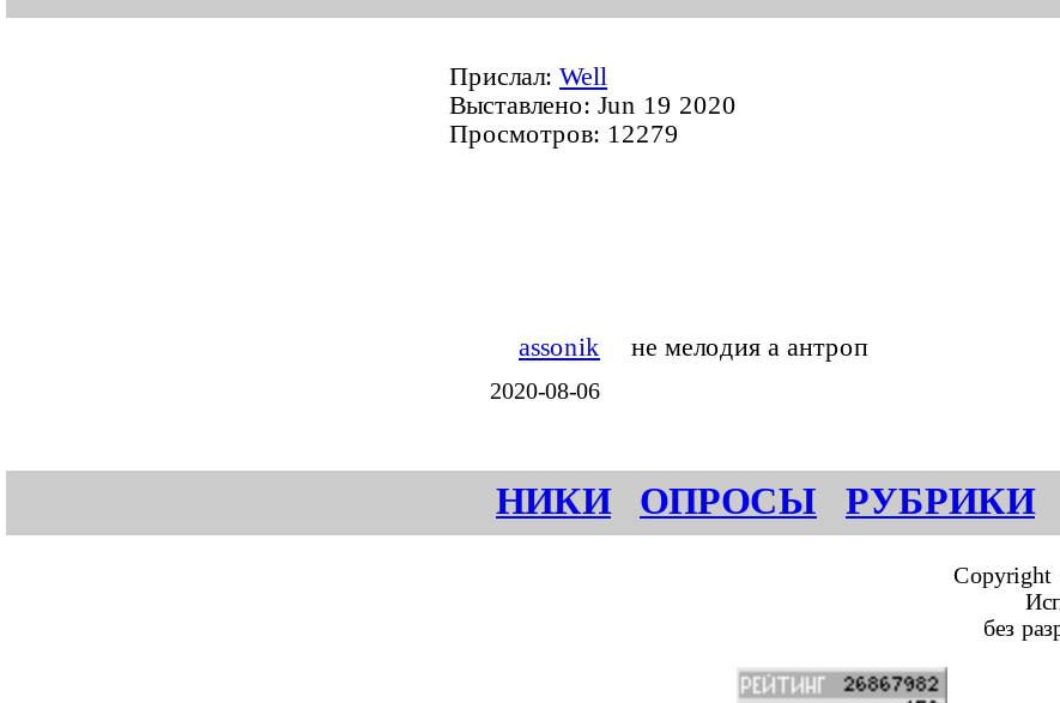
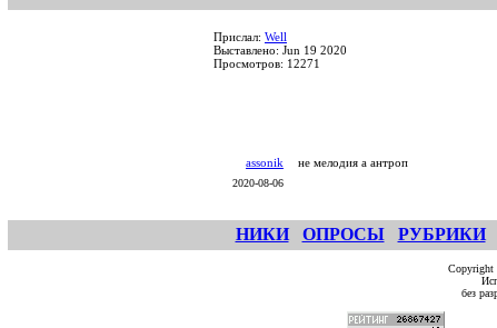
- Просмотров: 12279
+ Просмотров: 12271
